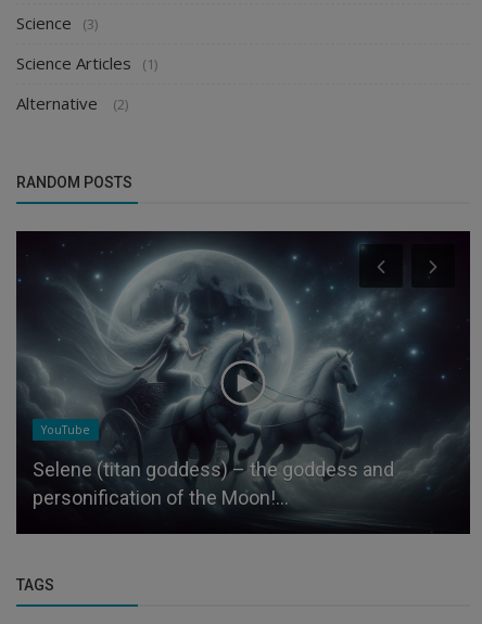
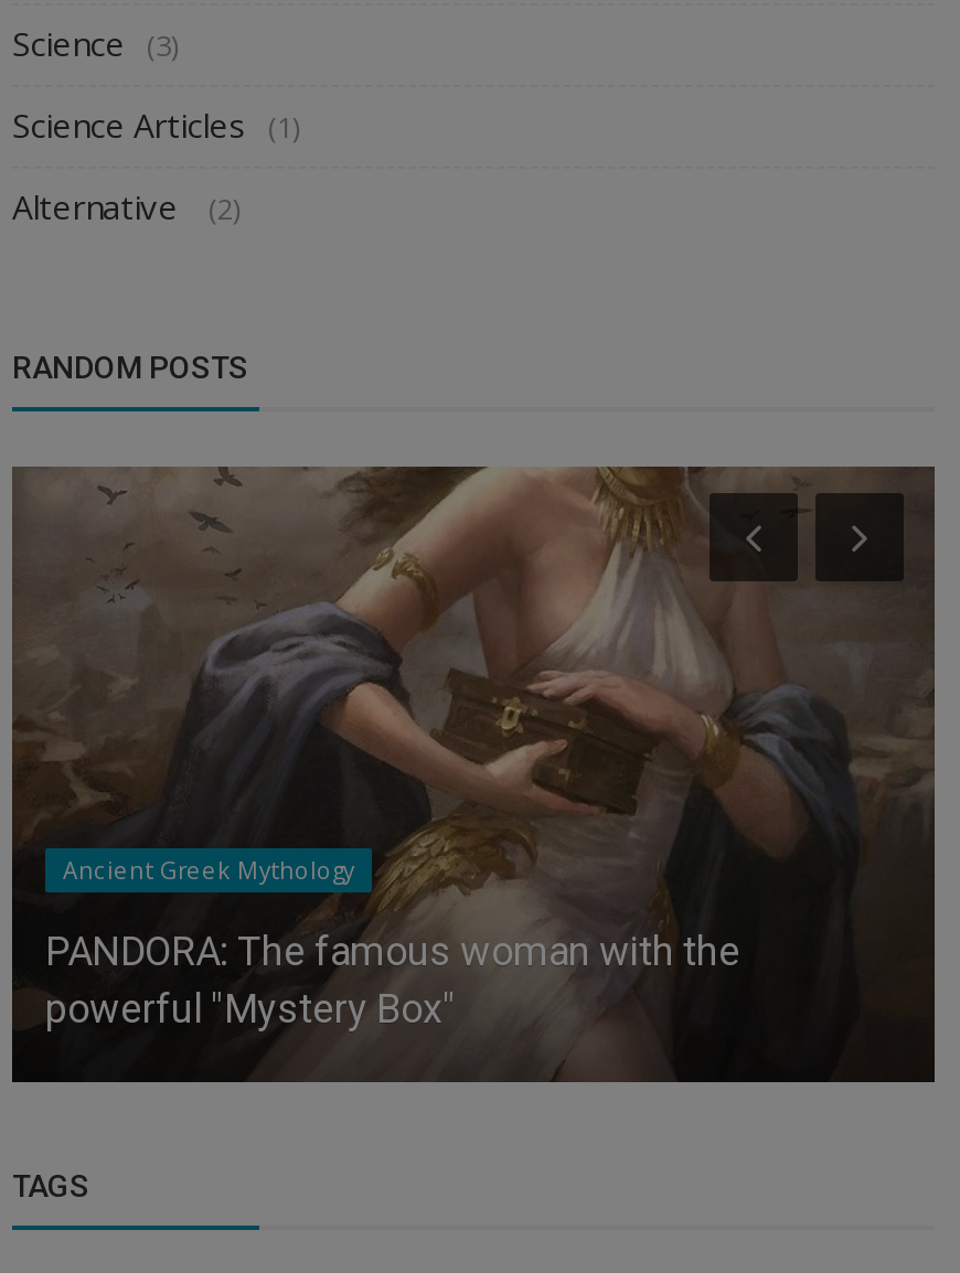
- [image]
- YouTube
+ [image]
+ Ancient Greek Mythology

- Selene (titan goddess) – the goddess and
- personification of the Moon!...
+ PANDORA: The famous woman with the
+ powerful "Mystery Box"
